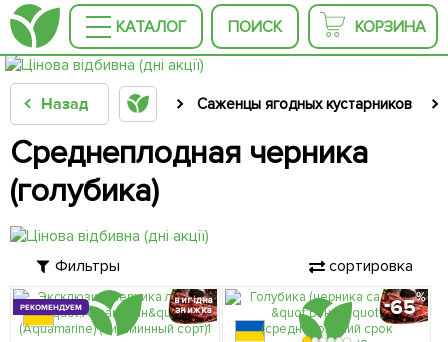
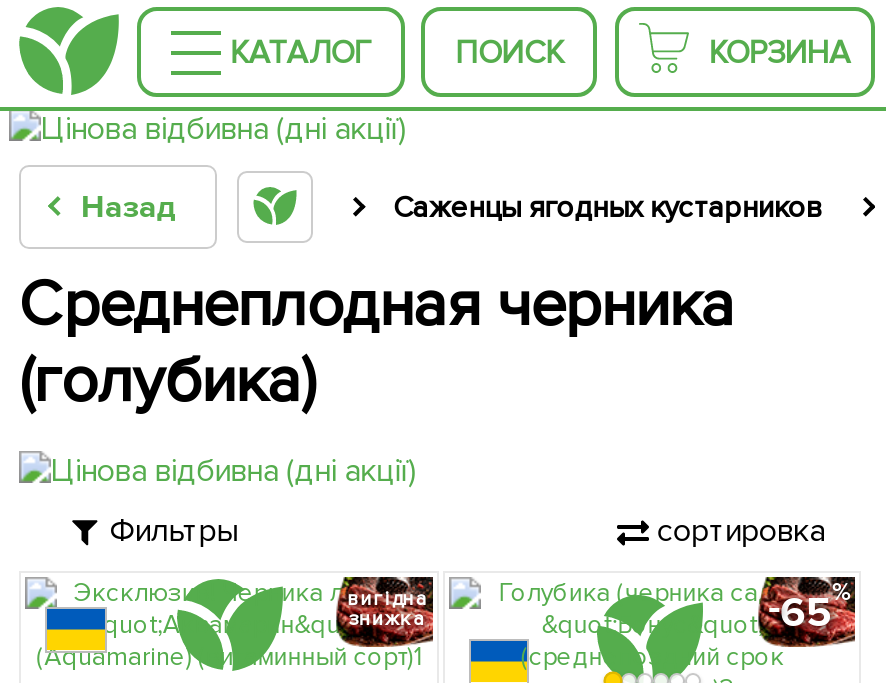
- РЕКОМЕНДУЕМ
